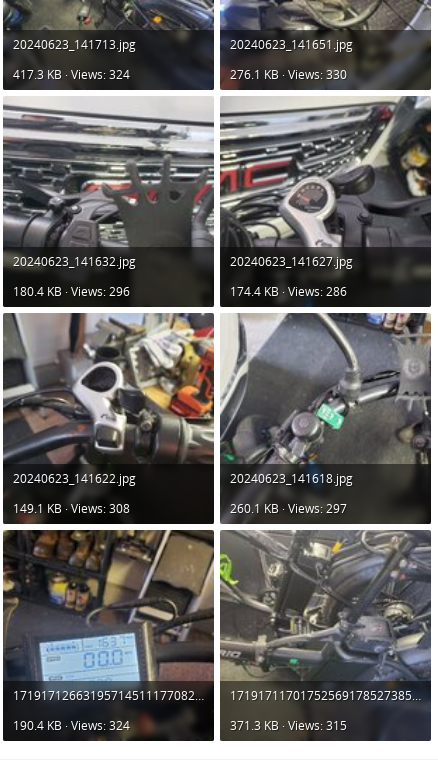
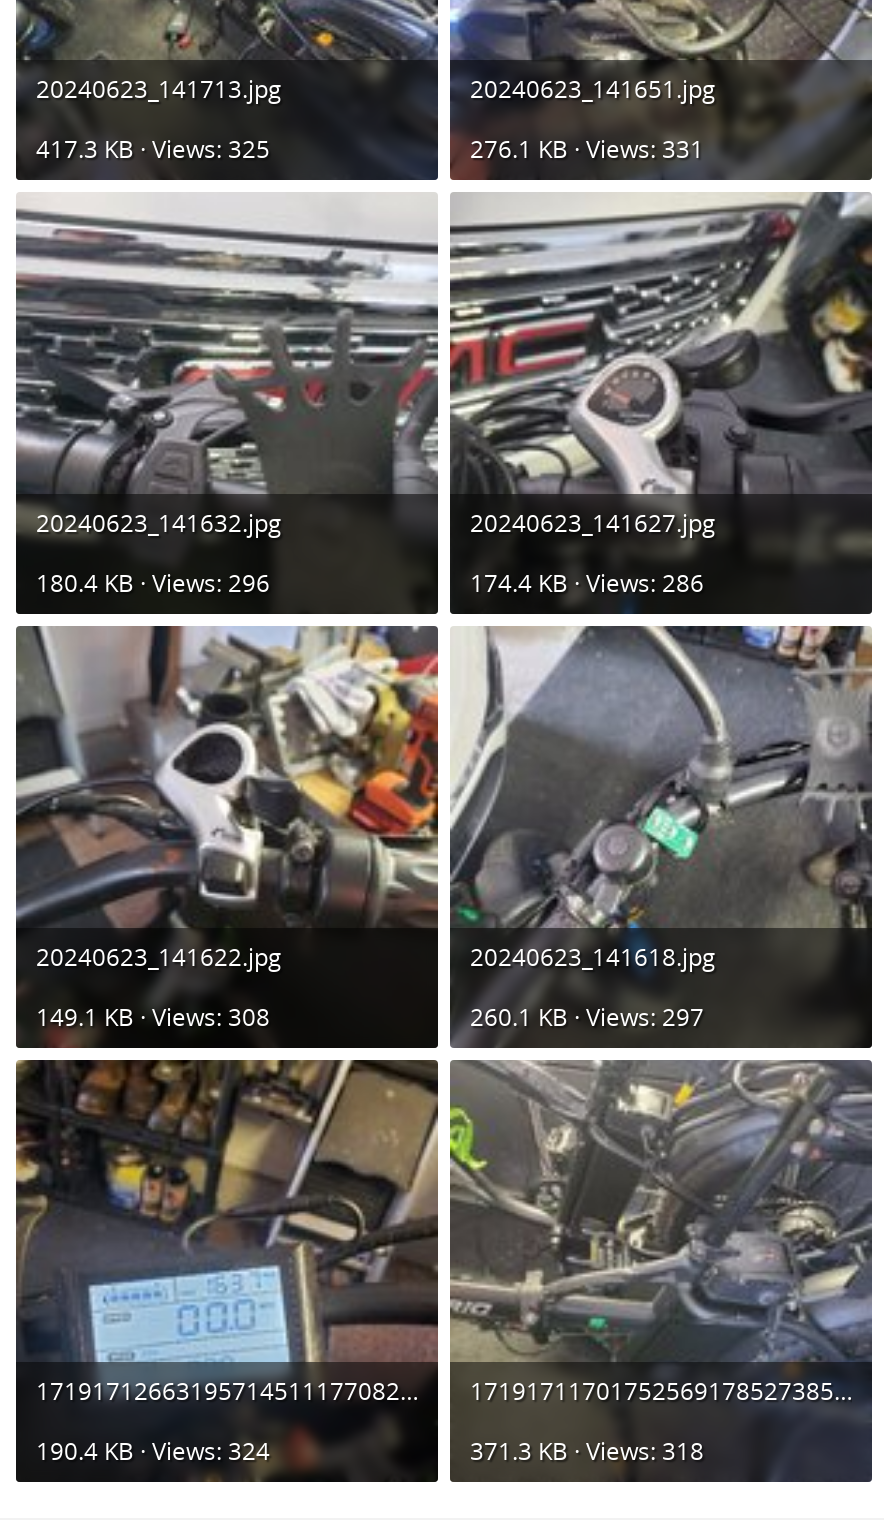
- 417.3 KB · Views: 324
+ 417.3 KB · Views: 325

- 276.1 KB · Views: 330
+ 276.1 KB · Views: 331

- 371.3 KB · Views: 315
+ 371.3 KB · Views: 318
